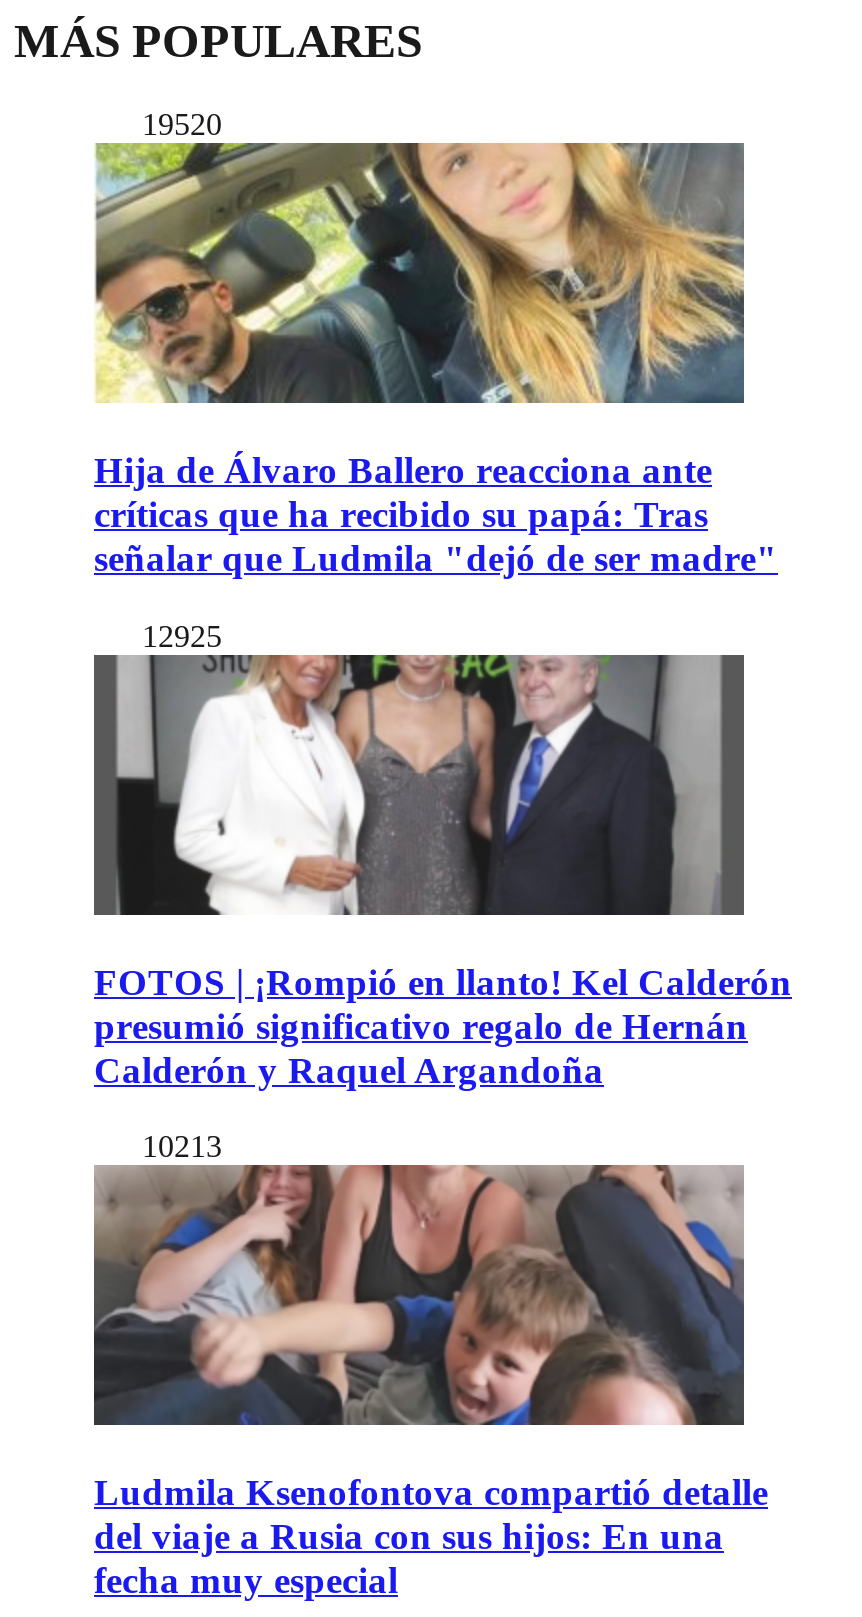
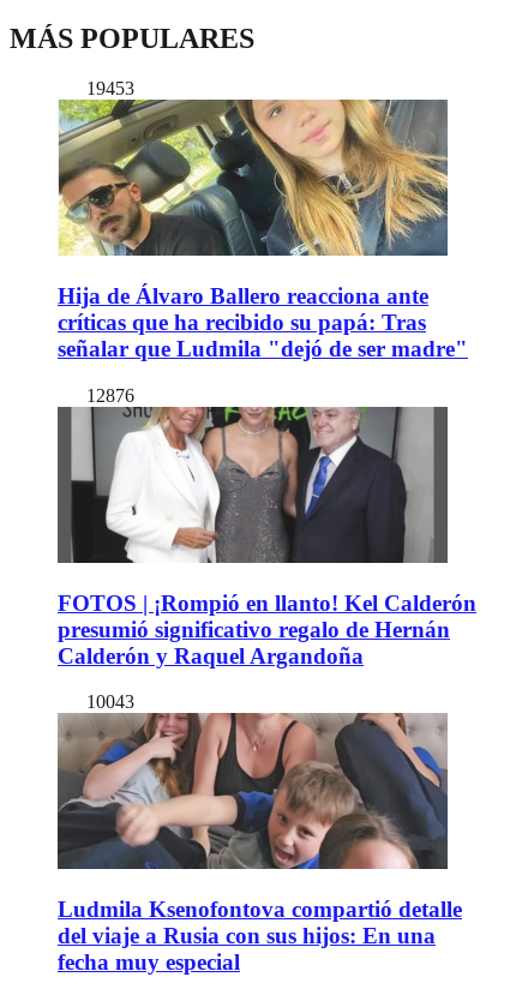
- 19520
+ 19453

- 12925
+ 12876

- 10213
+ 10043
